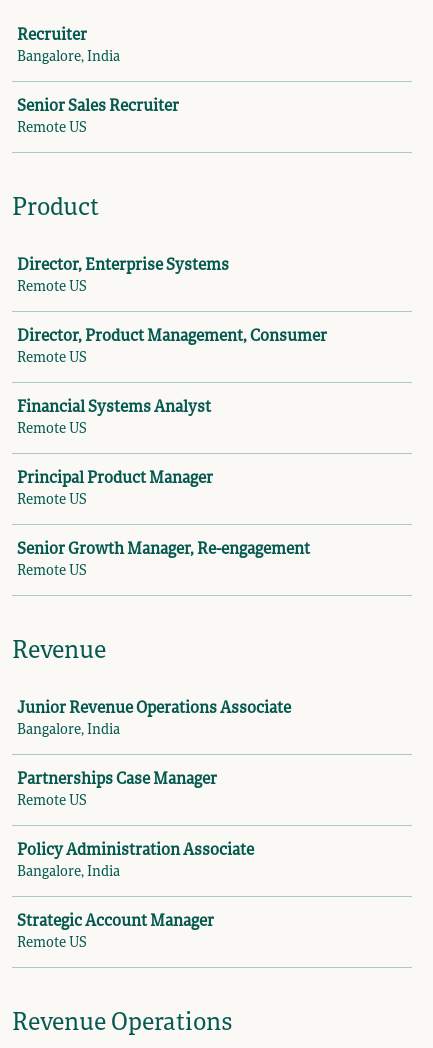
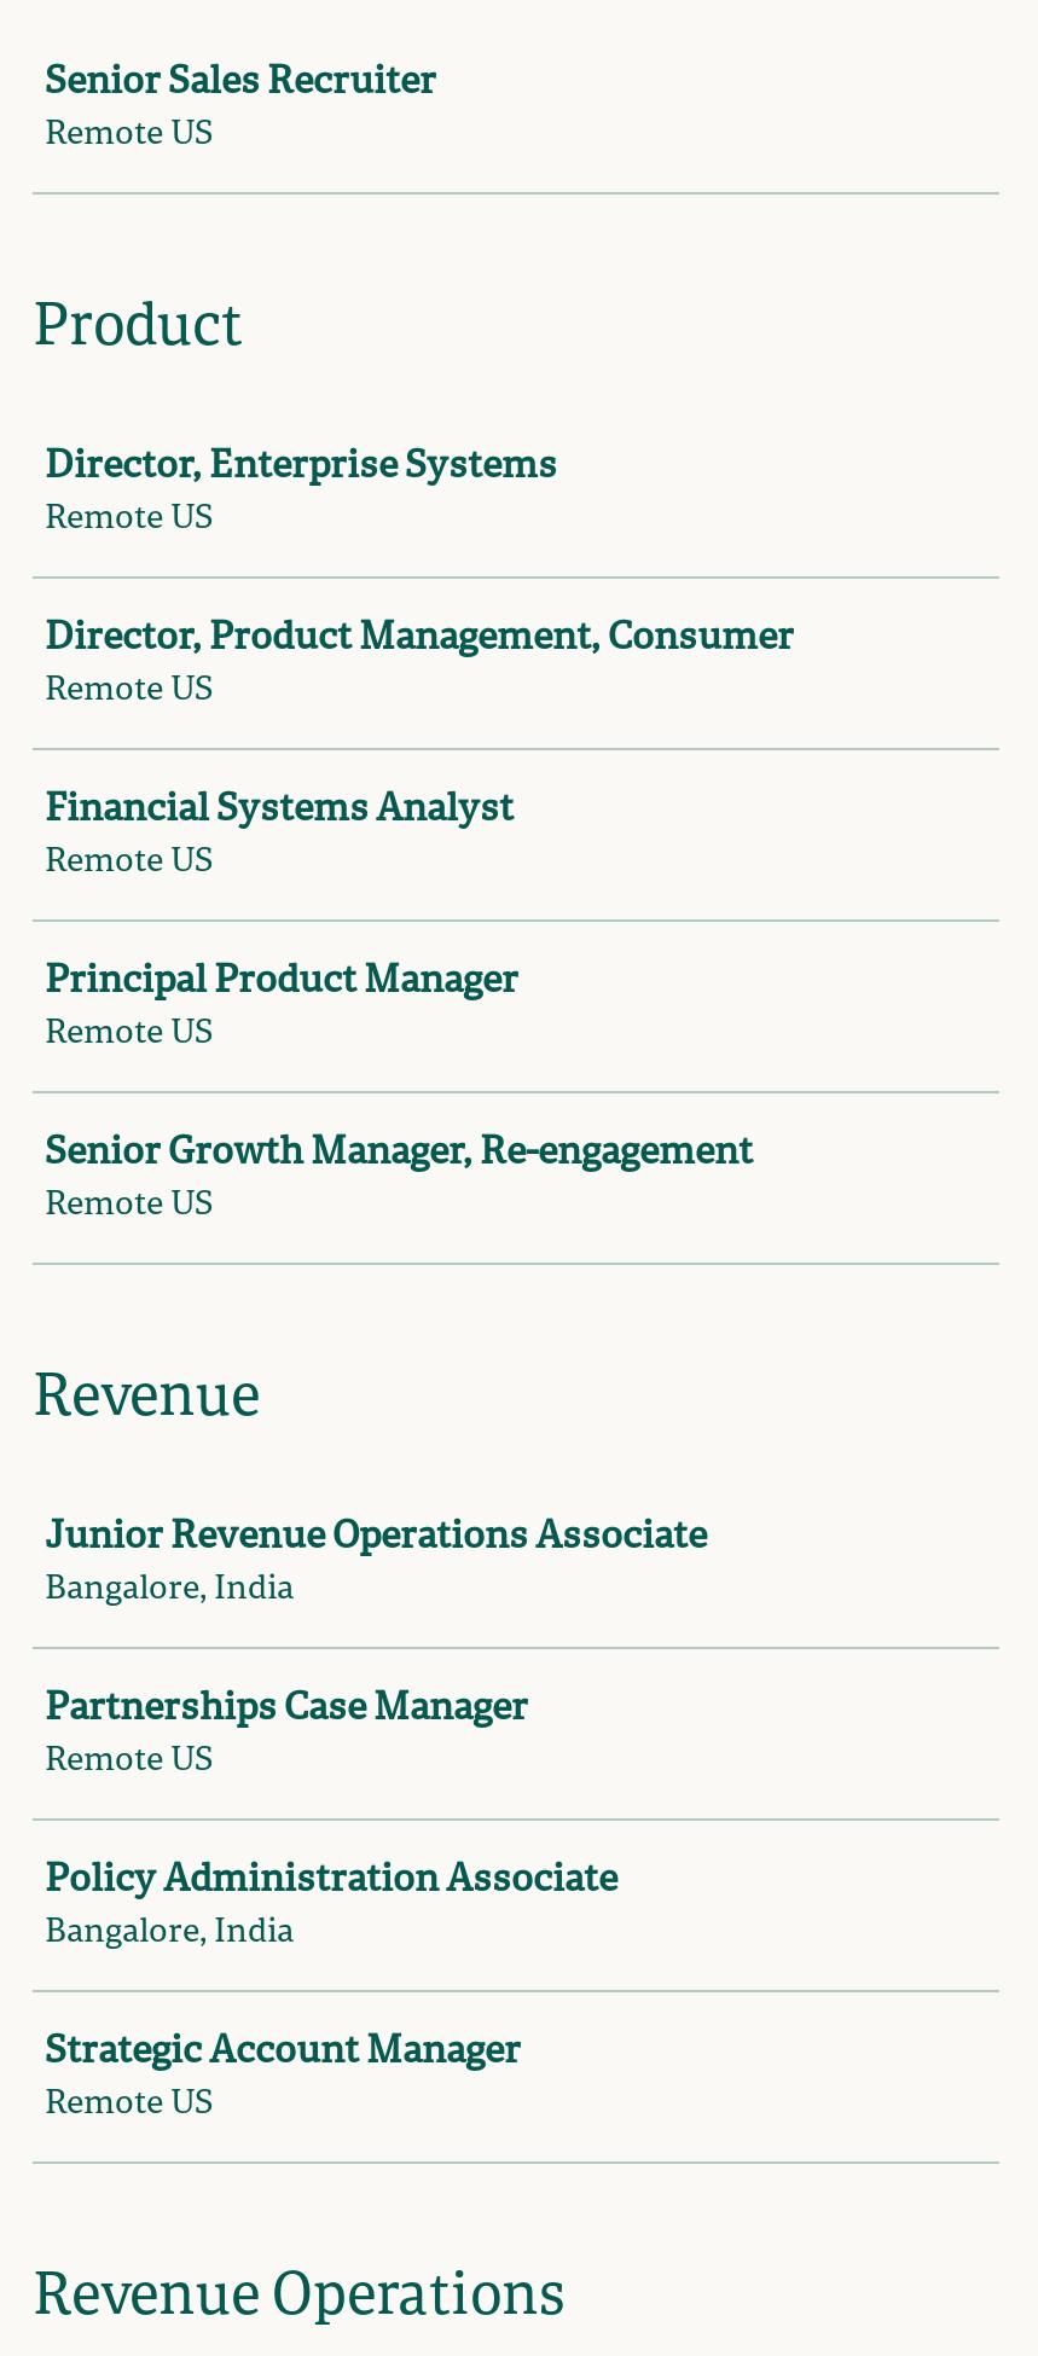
- Recruiter
- Bangalore, India
